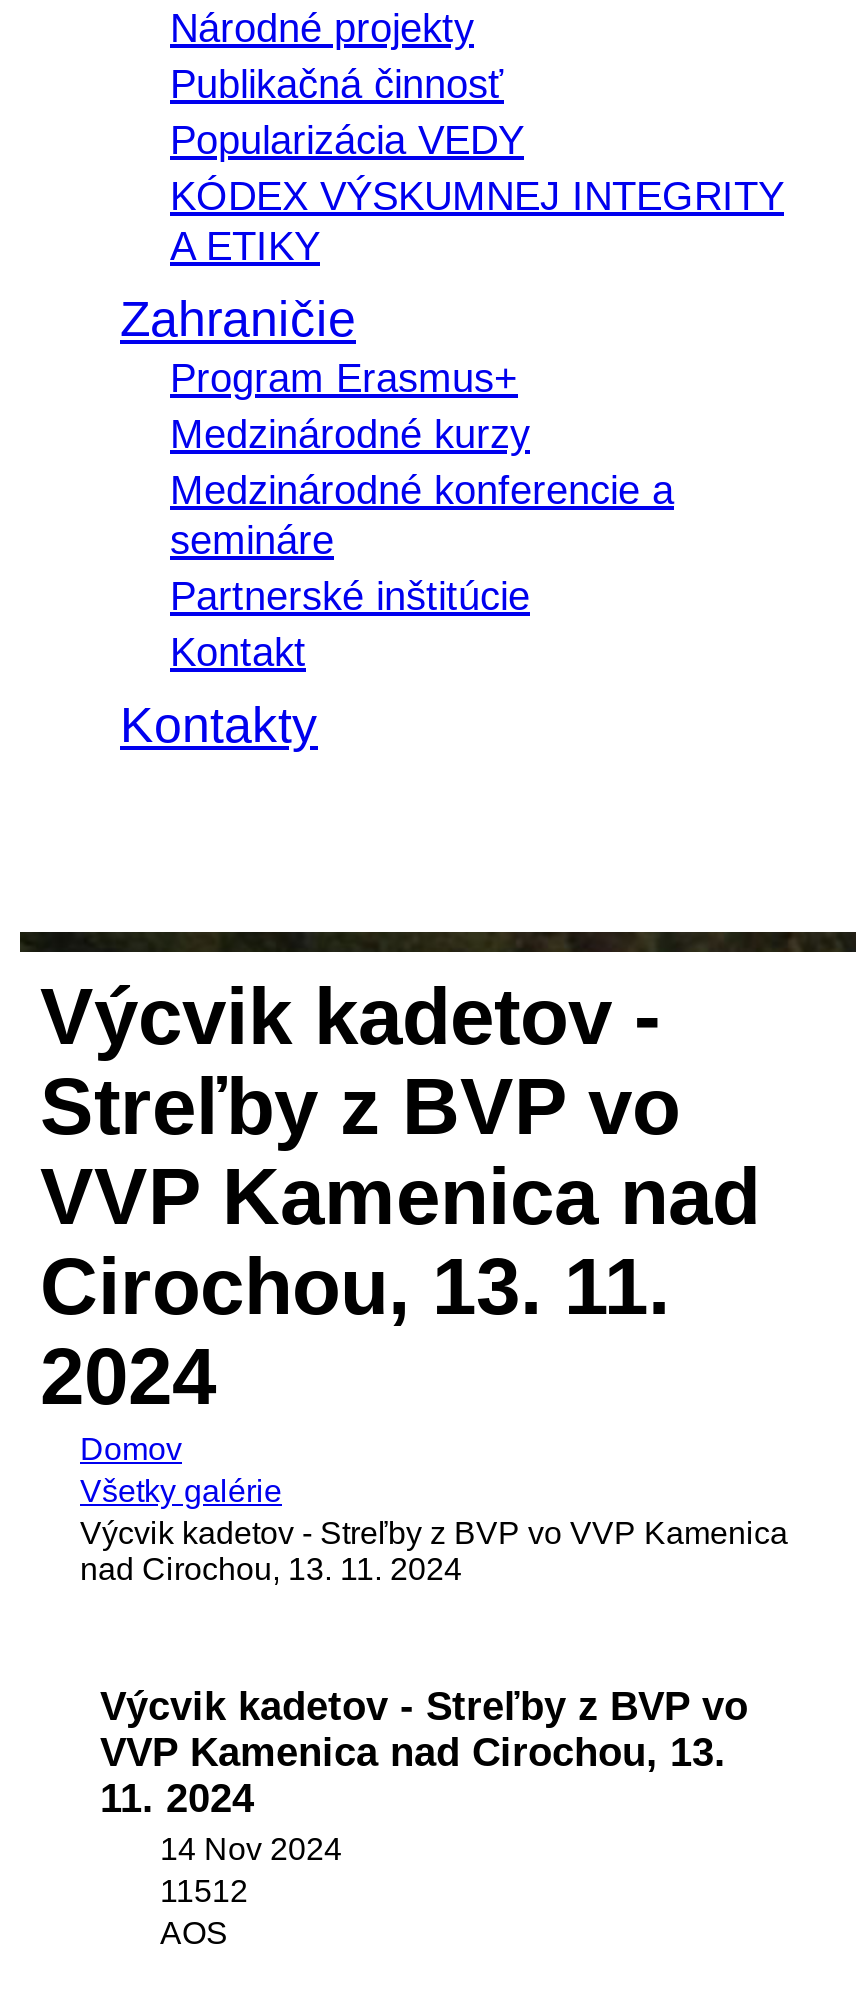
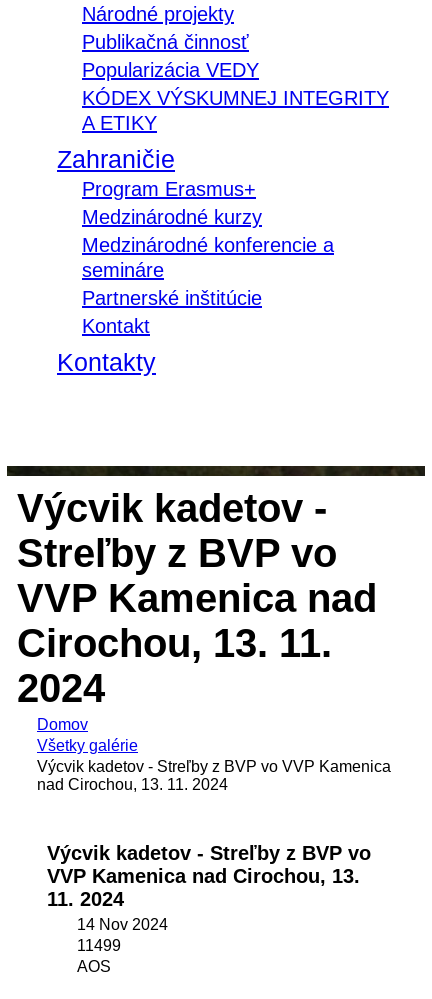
- 11512
+ 11499
